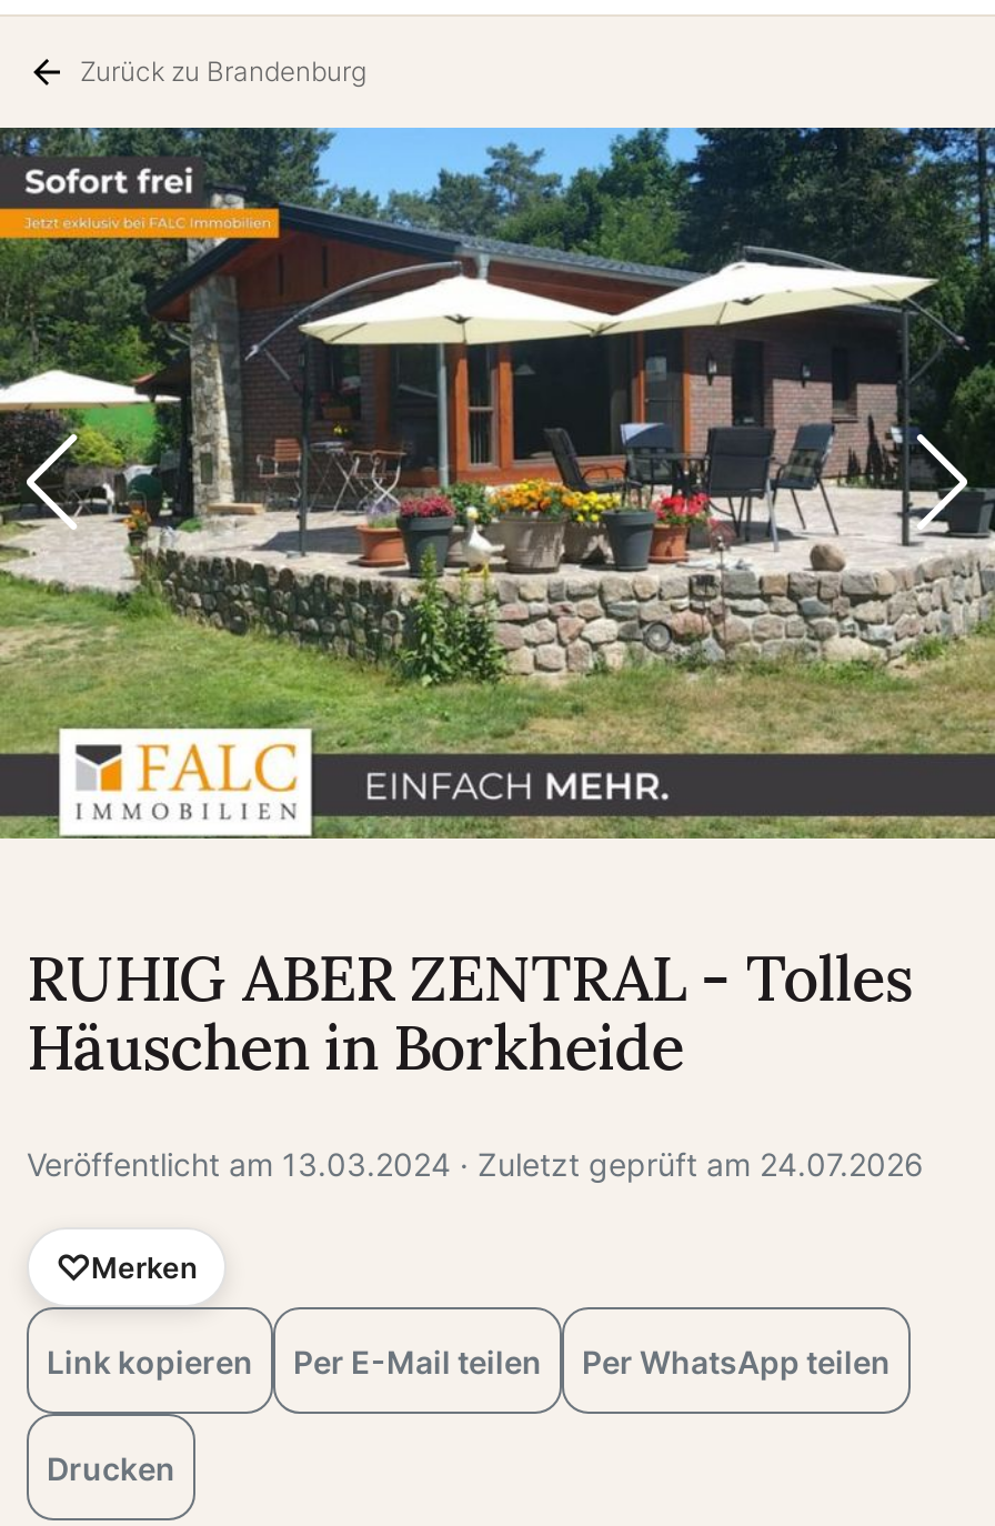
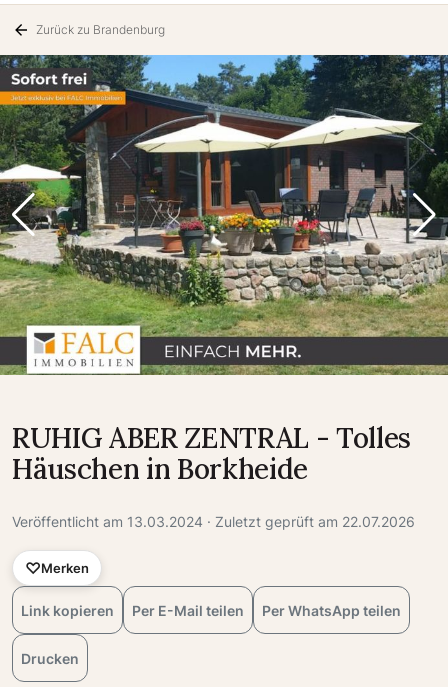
- Veröffentlicht am 13.03.2024 · Zuletzt geprüft am 24.07.2026
+ Veröffentlicht am 13.03.2024 · Zuletzt geprüft am 22.07.2026
